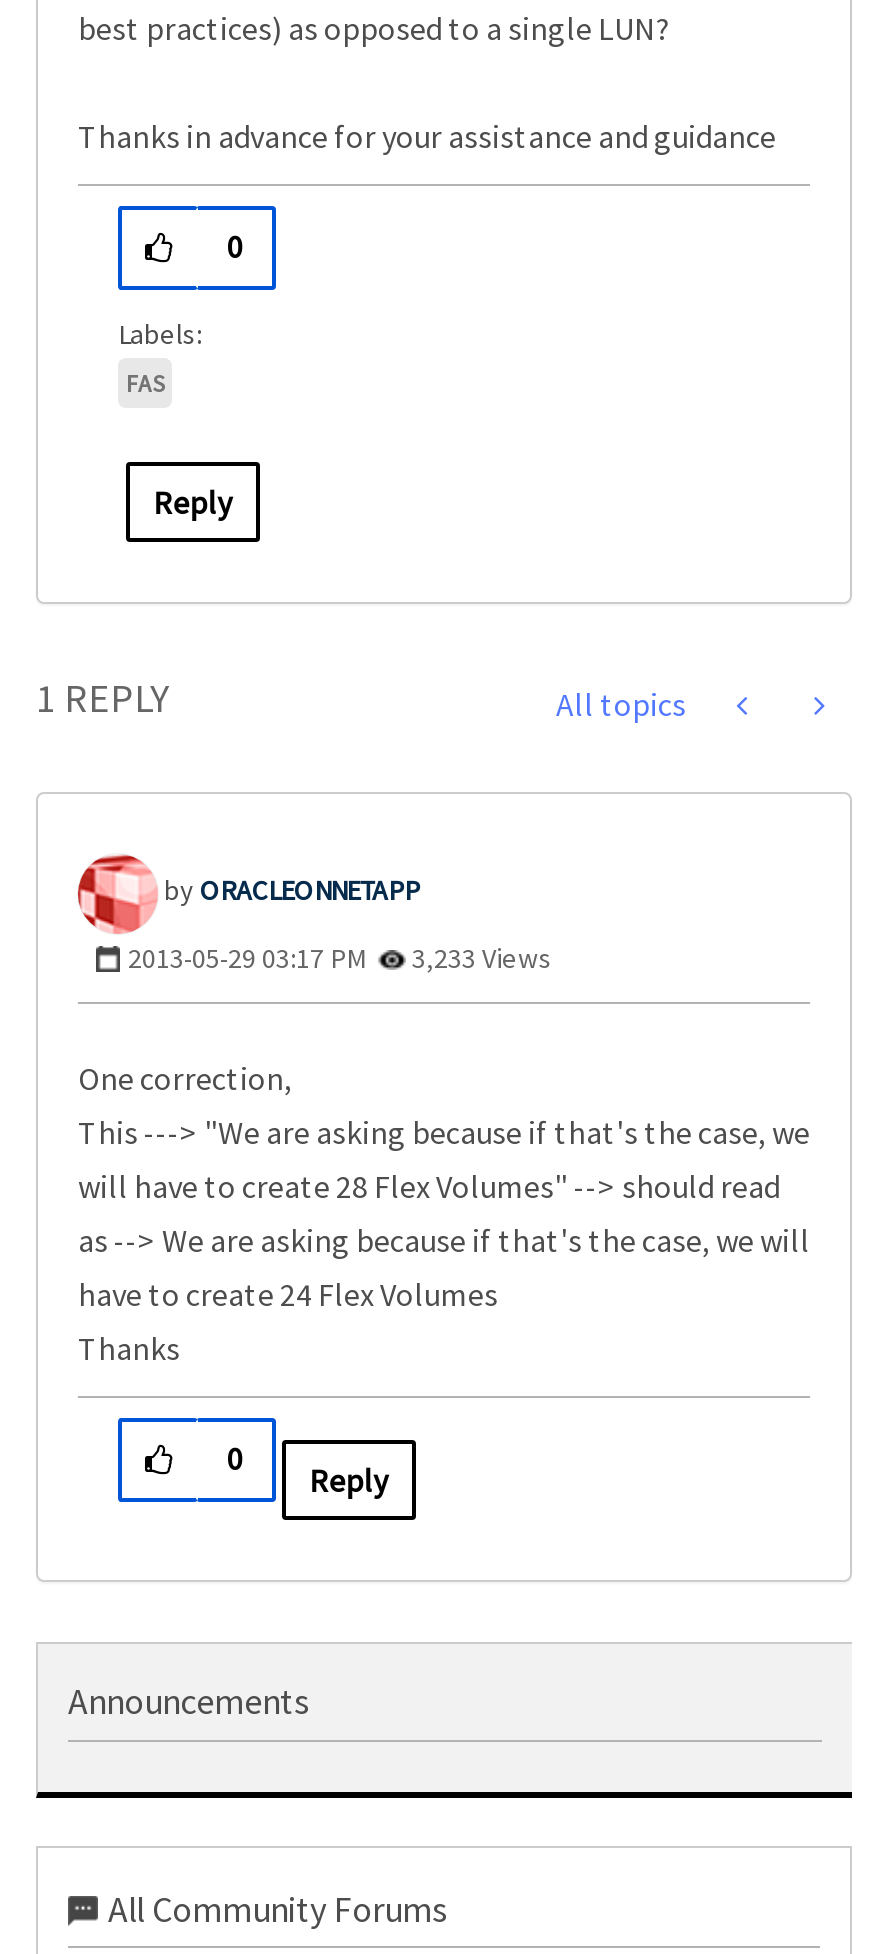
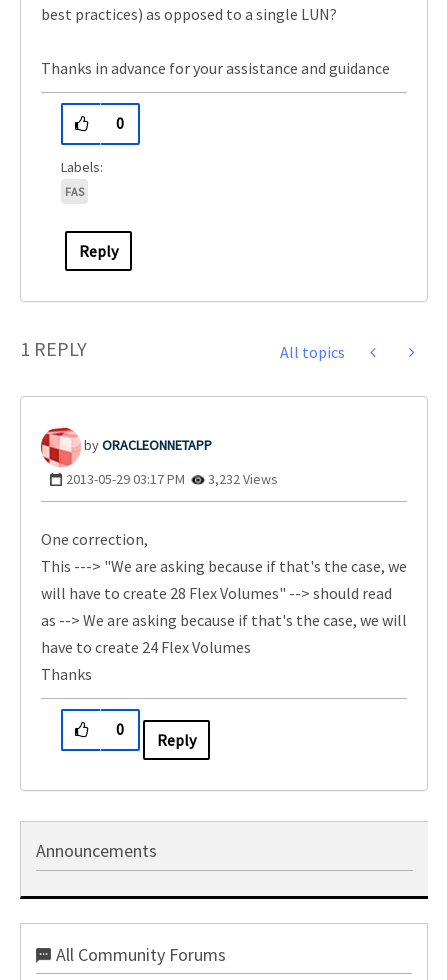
- 2013-05-29 03:17 PM 3,233 Views
+ 2013-05-29 03:17 PM 3,232 Views
